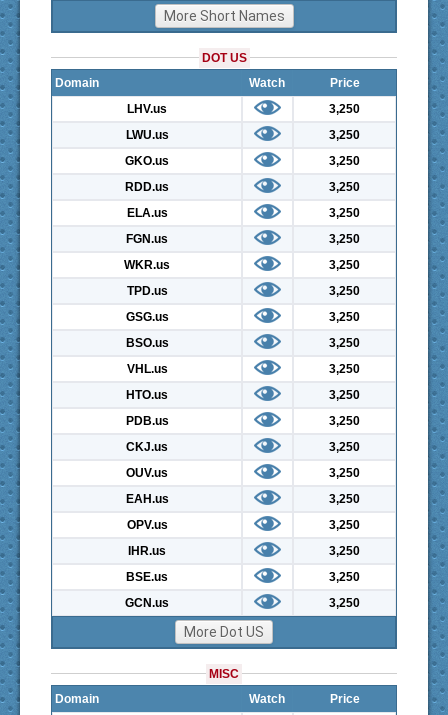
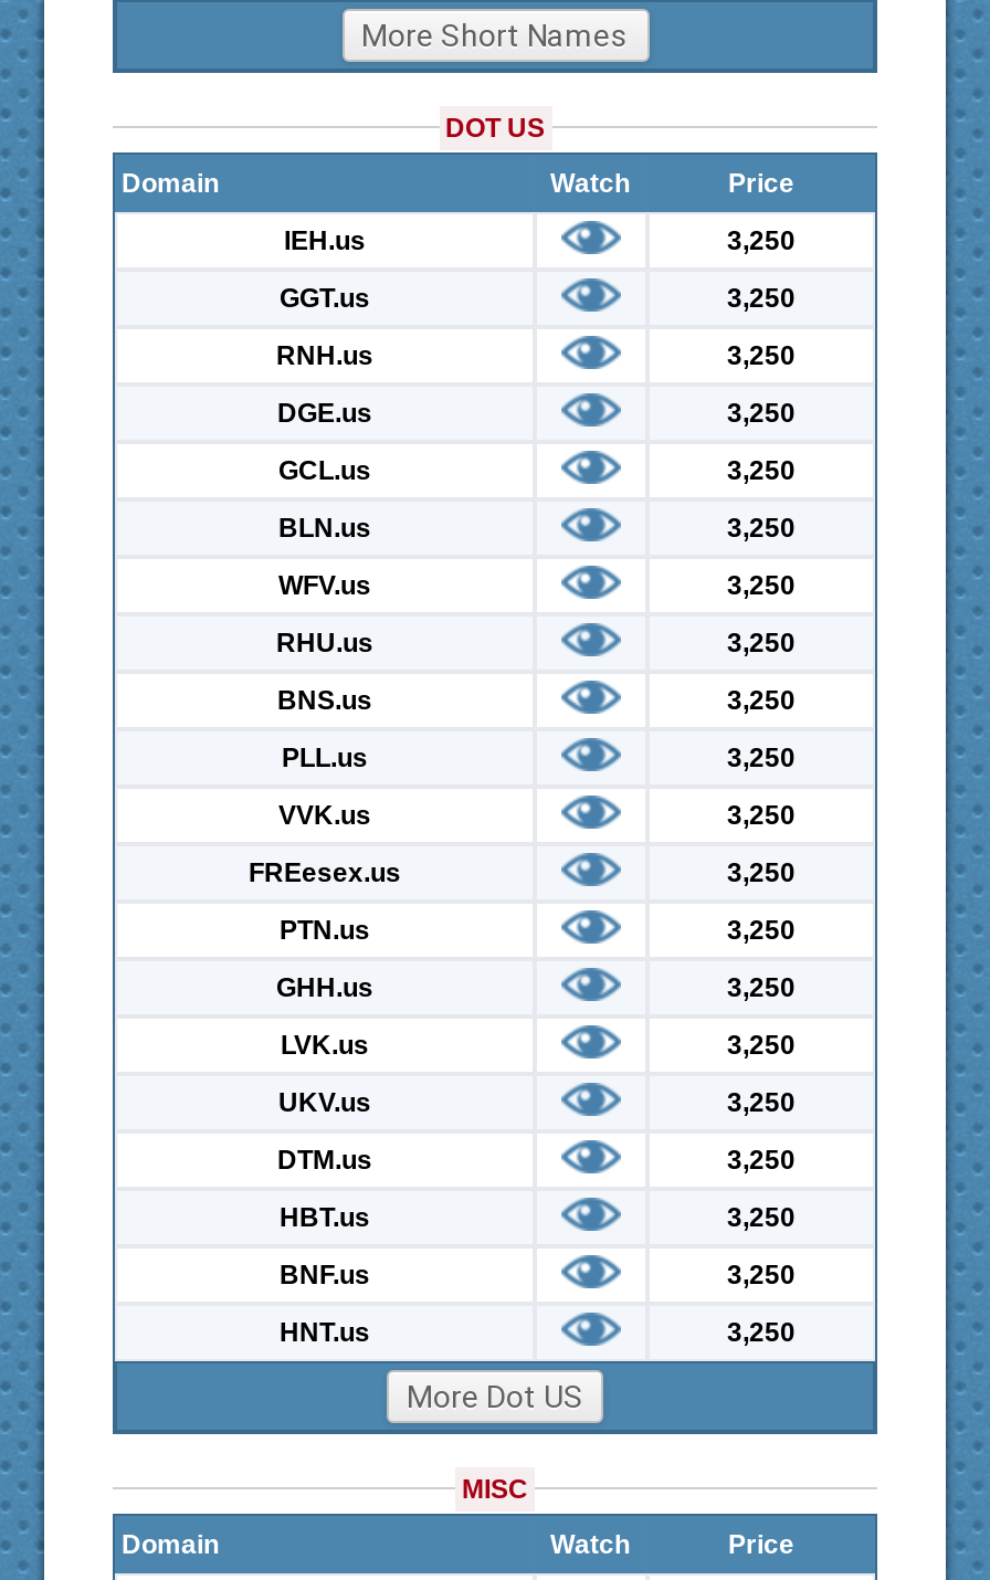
- LHV.us
+ IEH.us

- LWU.us
+ GGT.us

- GKO.us
+ RNH.us

- RDD.us
+ DGE.us

- ELA.us
+ GCL.us

- FGN.us
+ BLN.us

- WKR.us
+ WFV.us

- TPD.us
+ RHU.us

- GSG.us
+ BNS.us

- BSO.us
+ PLL.us

- VHL.us
+ VVK.us

- HTO.us
+ FREesex.us

- PDB.us
+ PTN.us

- CKJ.us
+ GHH.us

- OUV.us
+ LVK.us

- EAH.us
+ UKV.us

- OPV.us
+ DTM.us

- IHR.us
+ HBT.us

- BSE.us
+ BNF.us

- GCN.us
+ HNT.us
